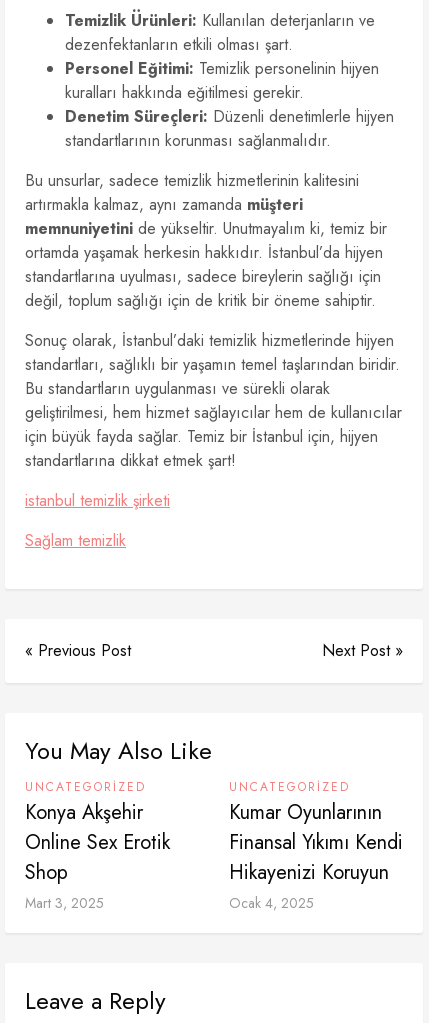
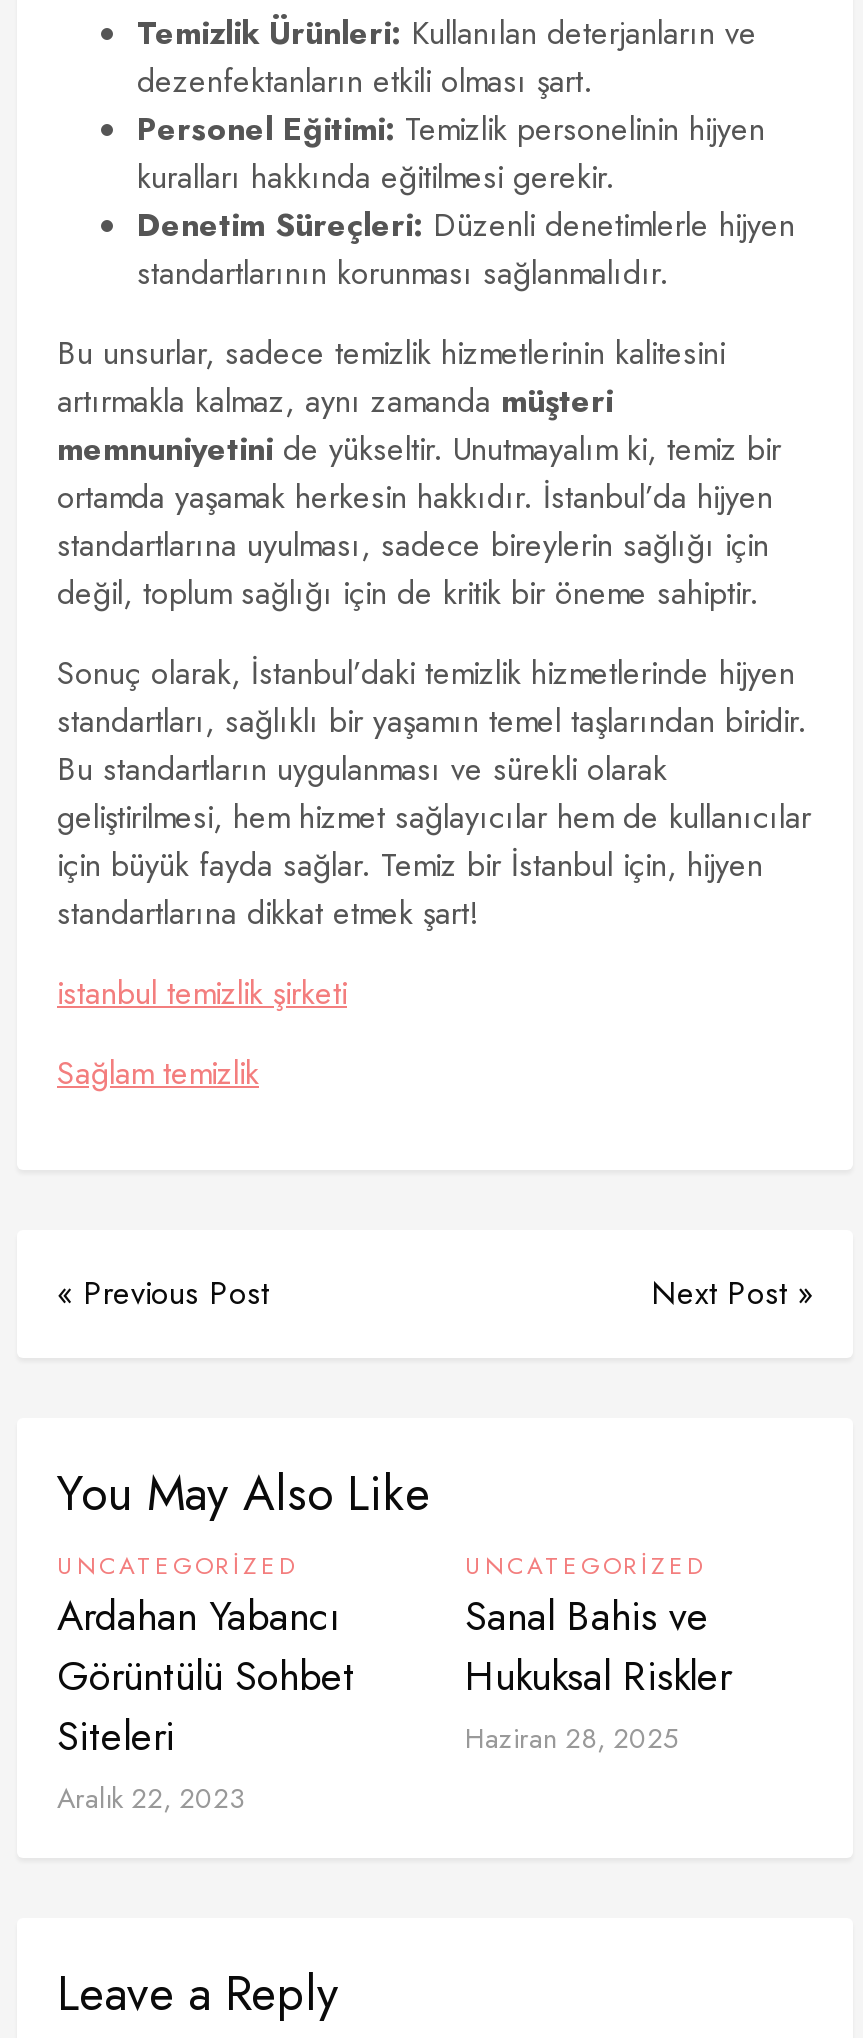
- Konya Akşehir
- Online Sex Erotik
- Shop
- Mart 3, 2025
+ Ardahan Yabancı
+ Görüntülü Sohbet
+ Siteleri
+ Aralık 22, 2023

- Kumar Oyunlarının
- Finansal Yıkımı Kendi
- Hikayenizi Koruyun
- Ocak 4, 2025
+ Sanal Bahis ve
+ Hukuksal Riskler
+ Haziran 28, 2025
